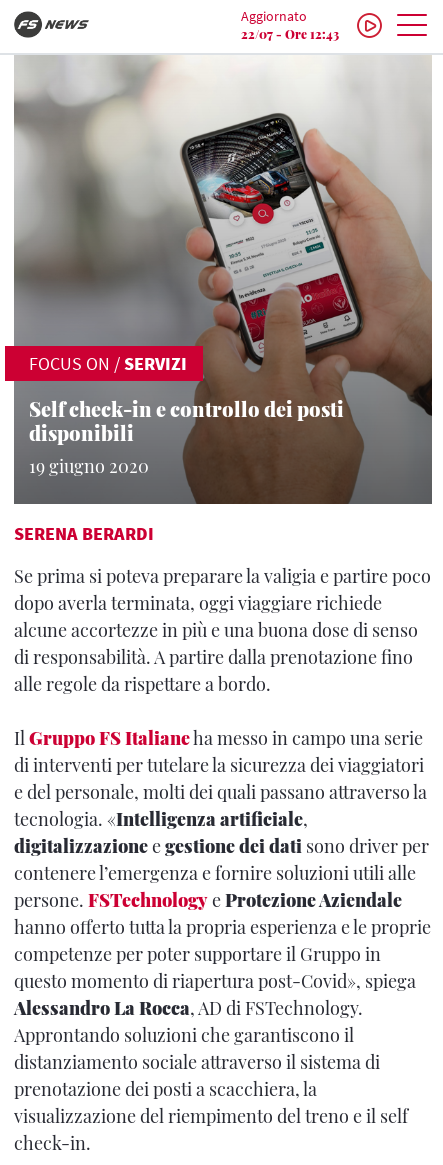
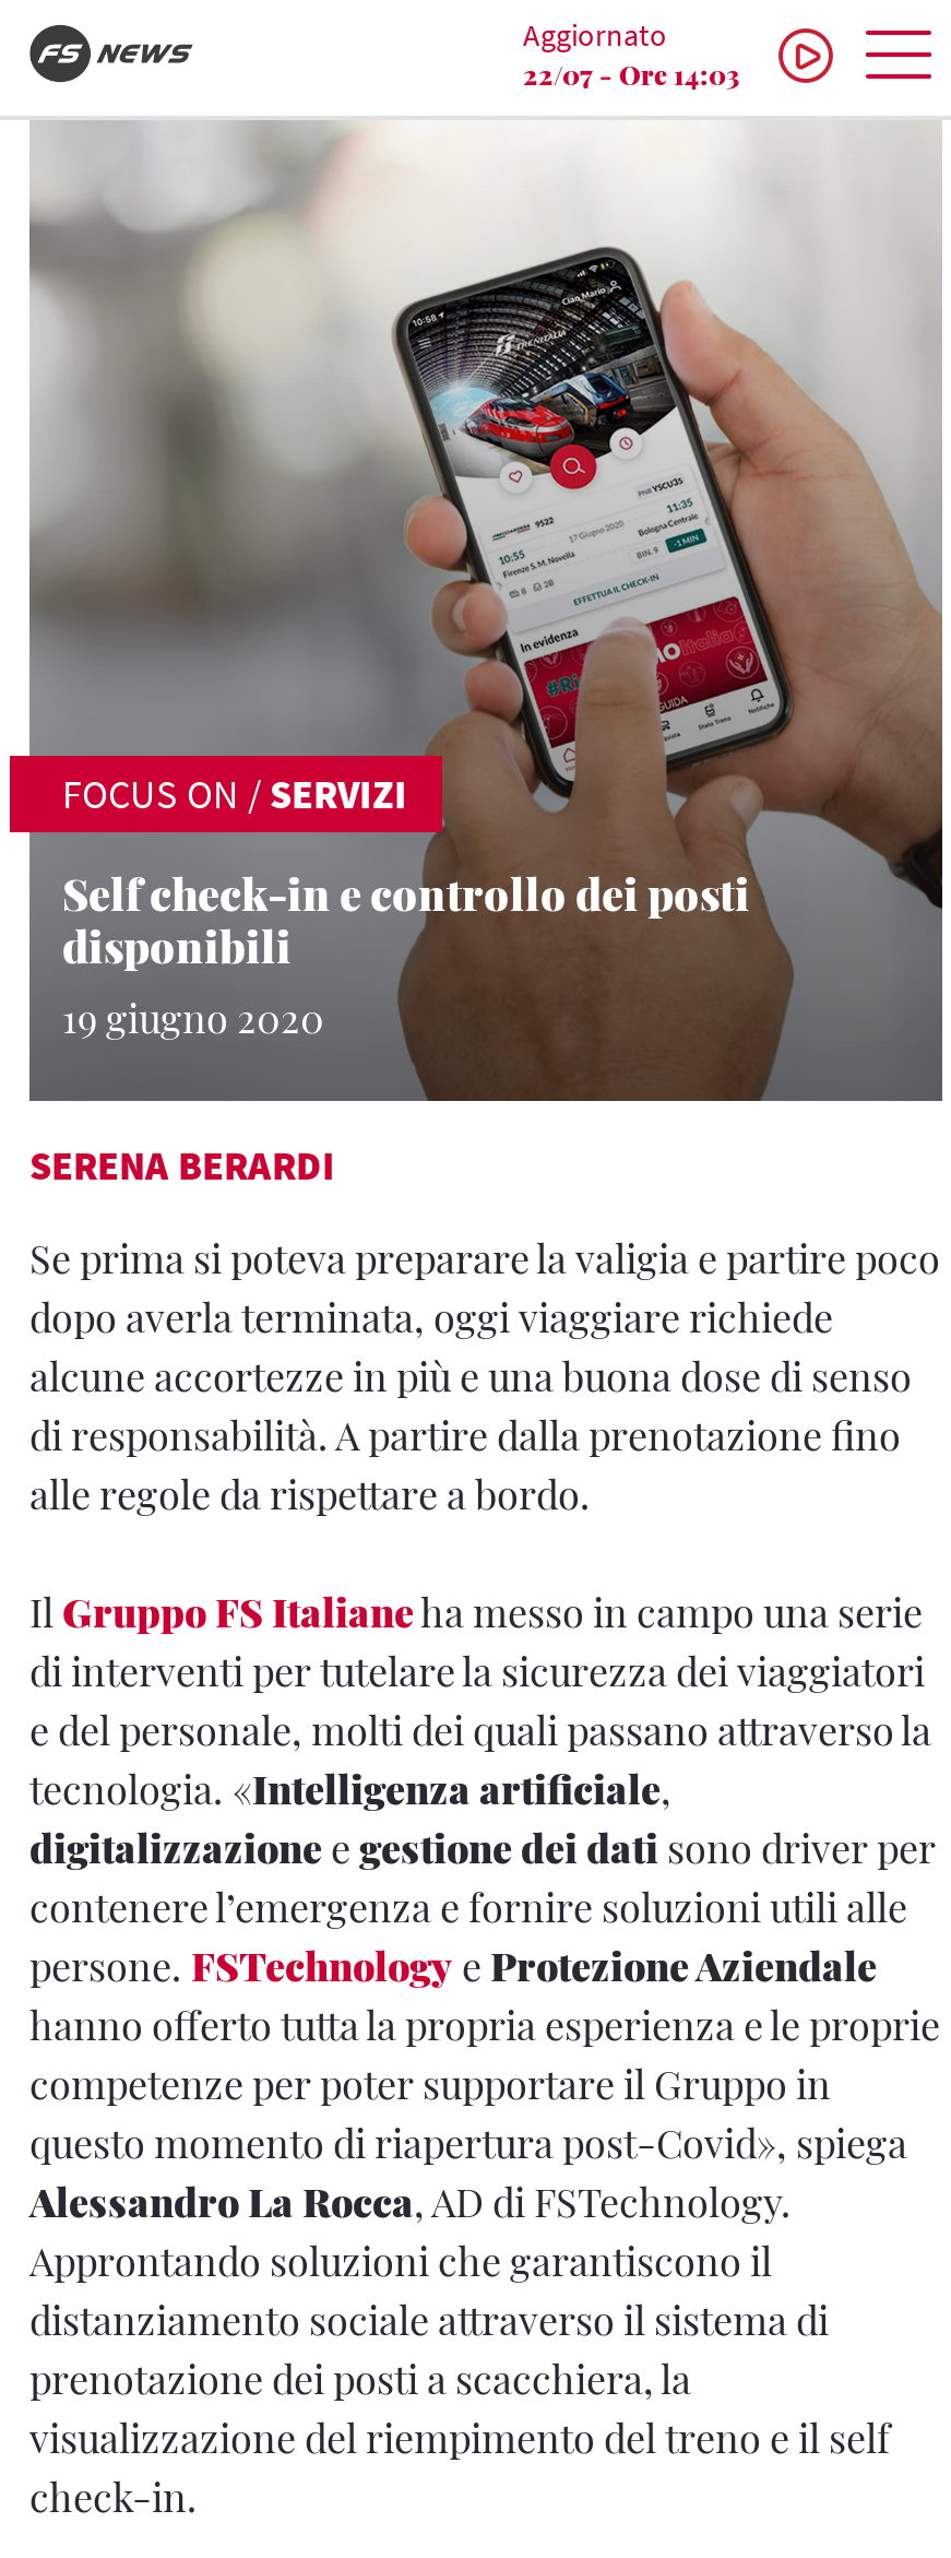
- 22/07 - Ore 12:43
+ 22/07 - Ore 14:03
